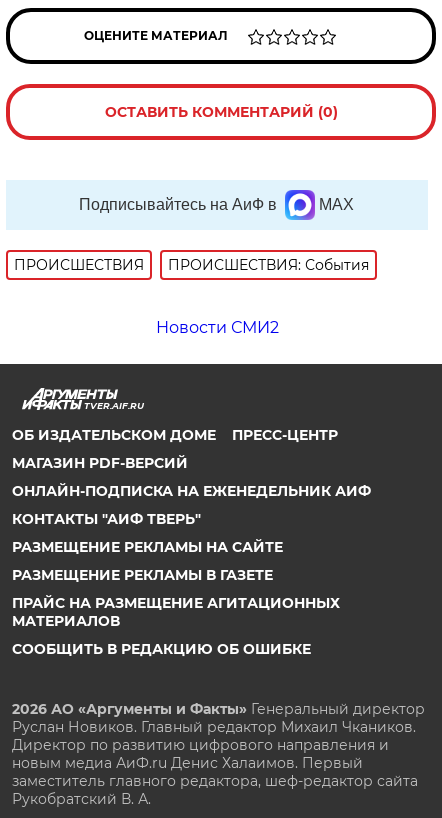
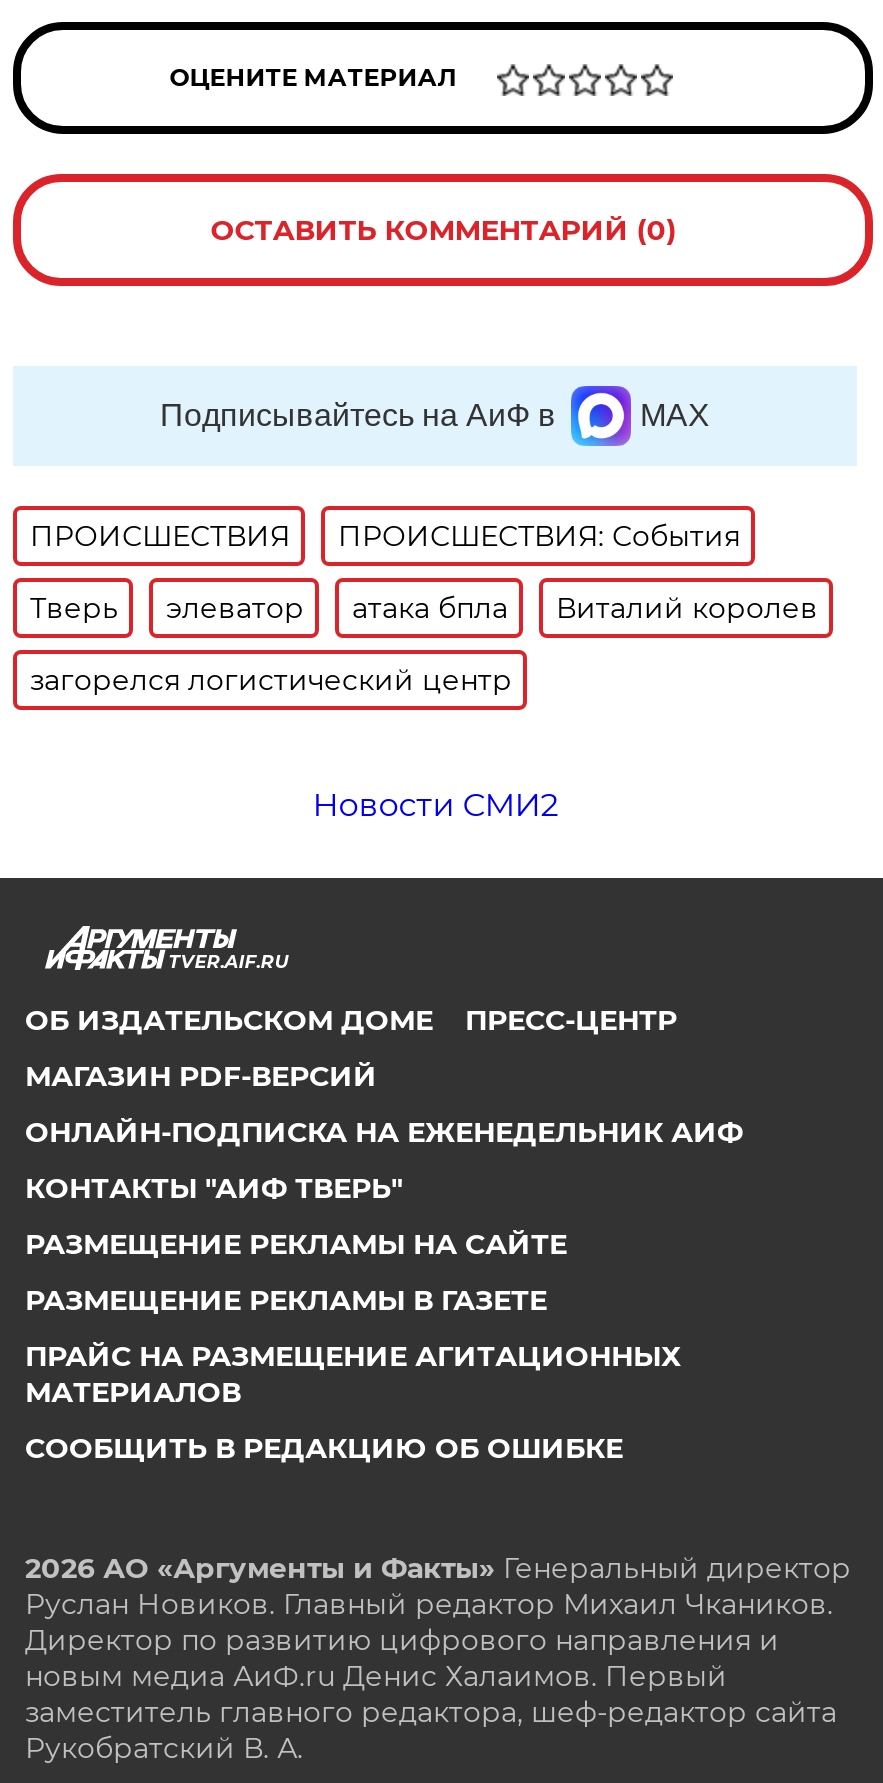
+ Тверь
+ элеватор
+ атака бпла
+ Виталий королев
+ загорелся логистический центр
